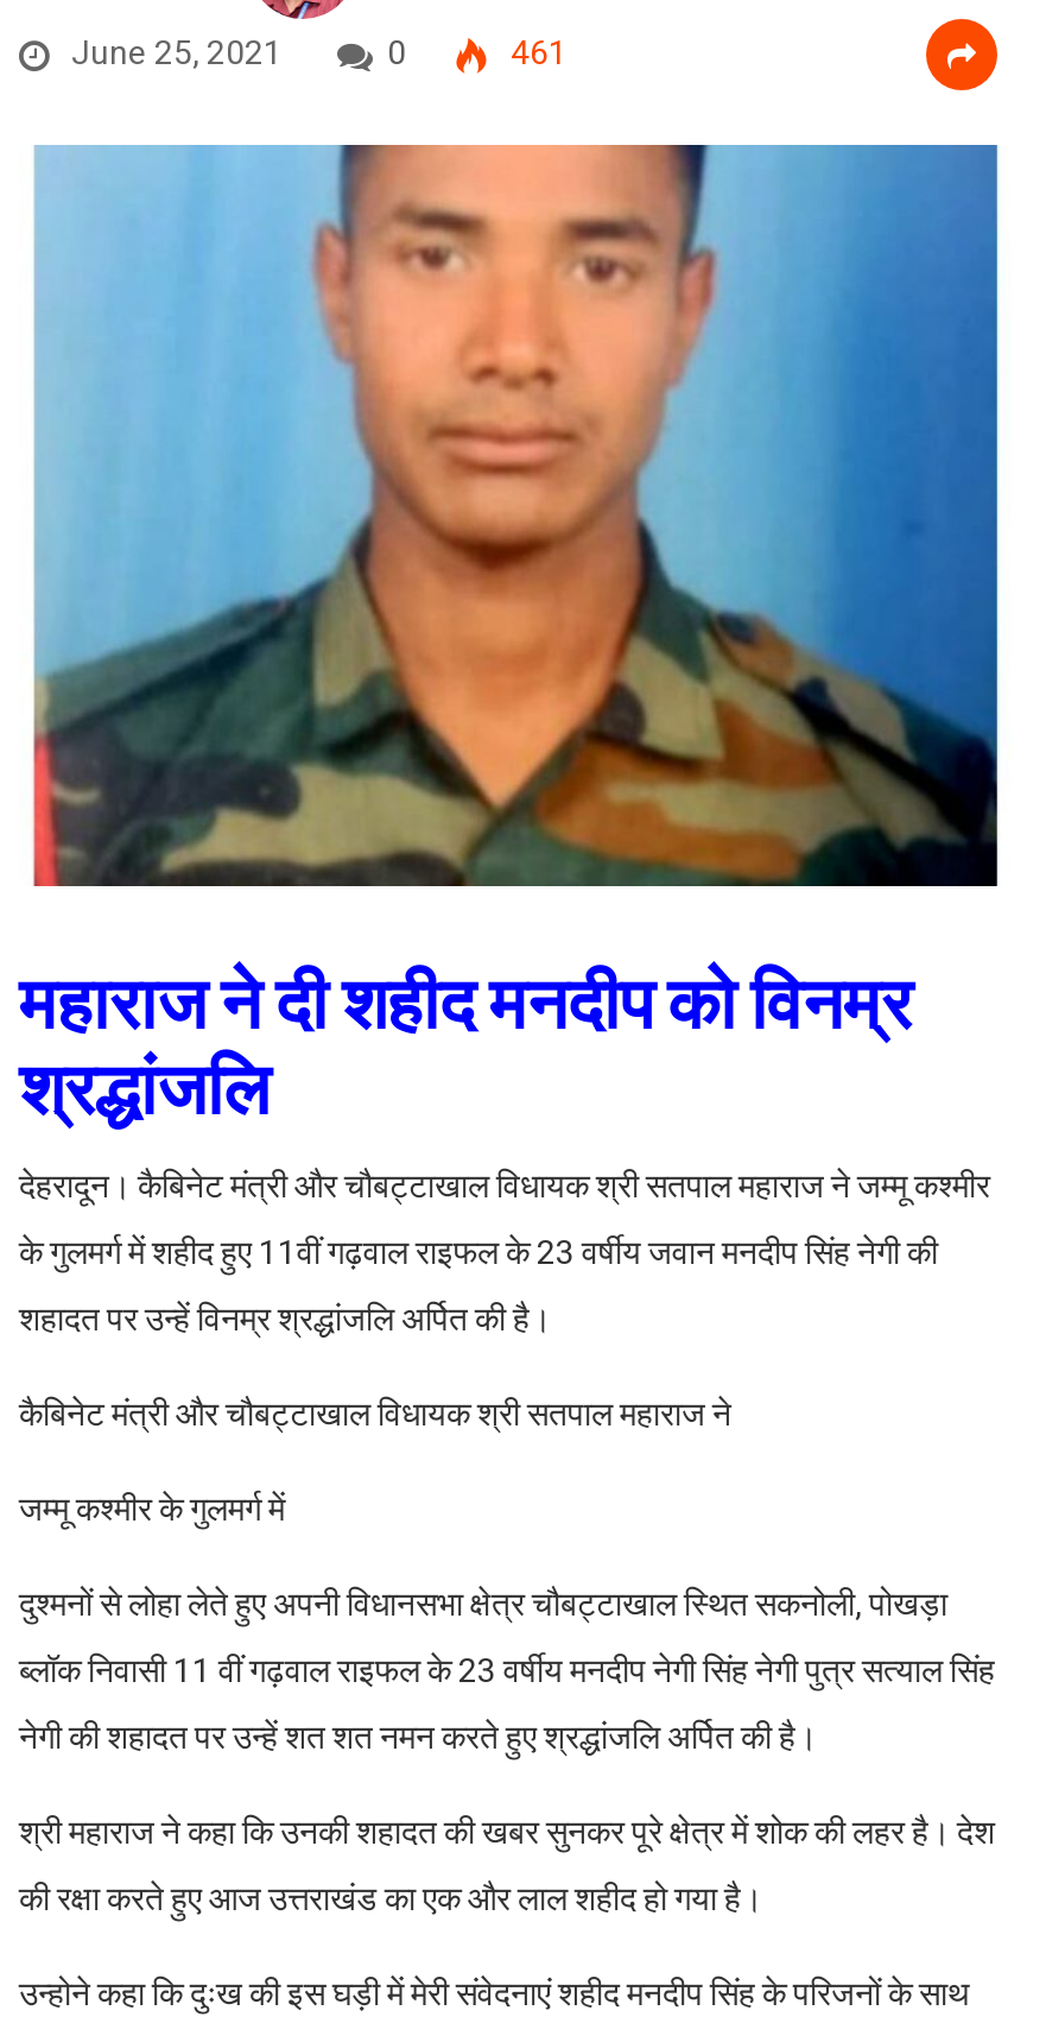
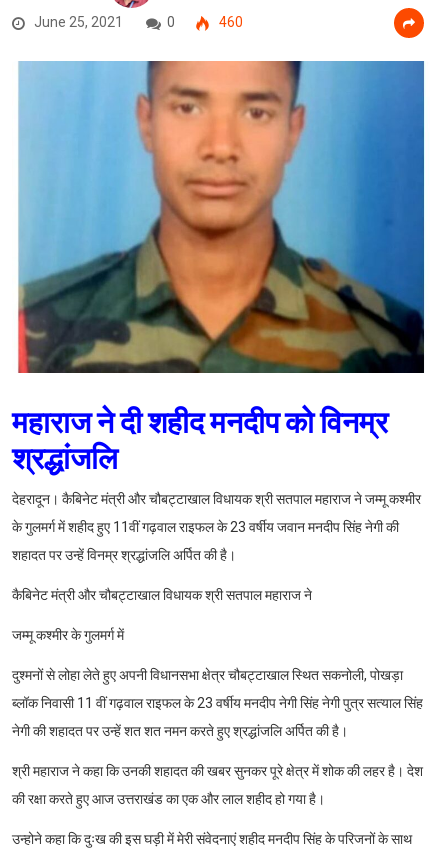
- 461
+ 460
